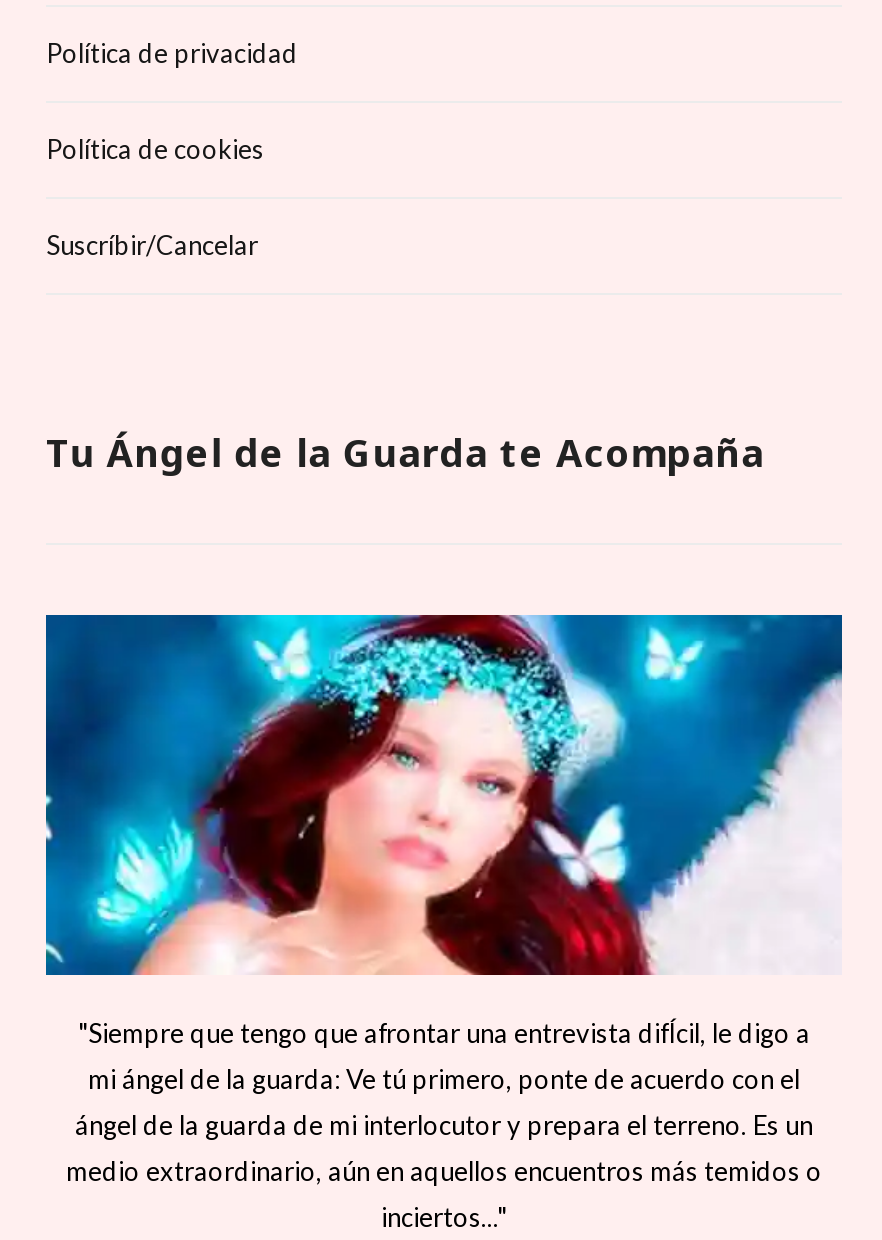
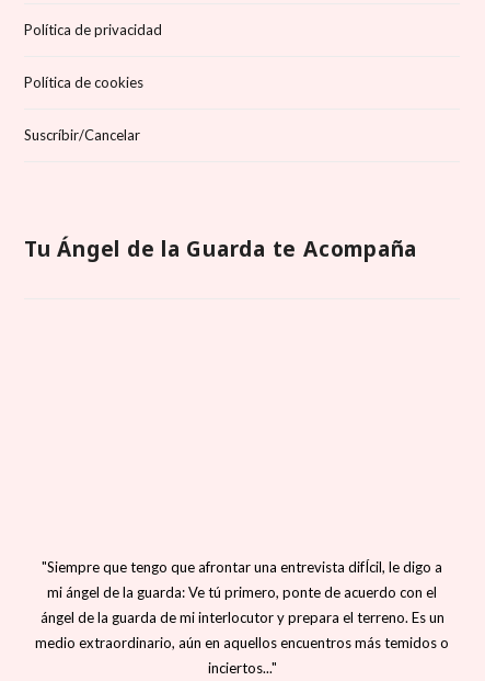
- [image]
